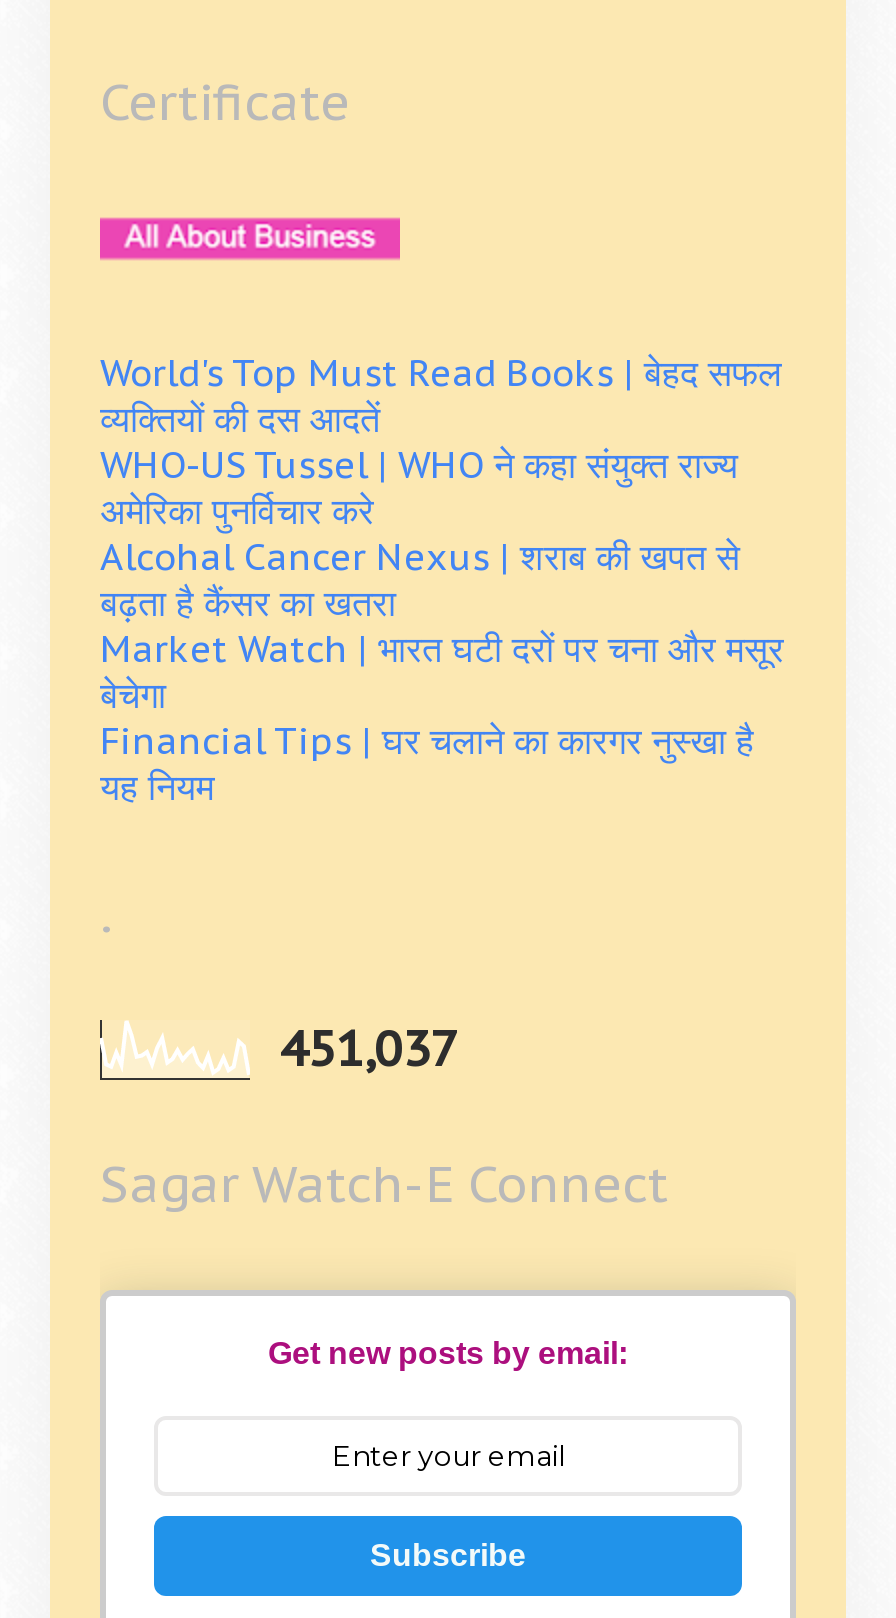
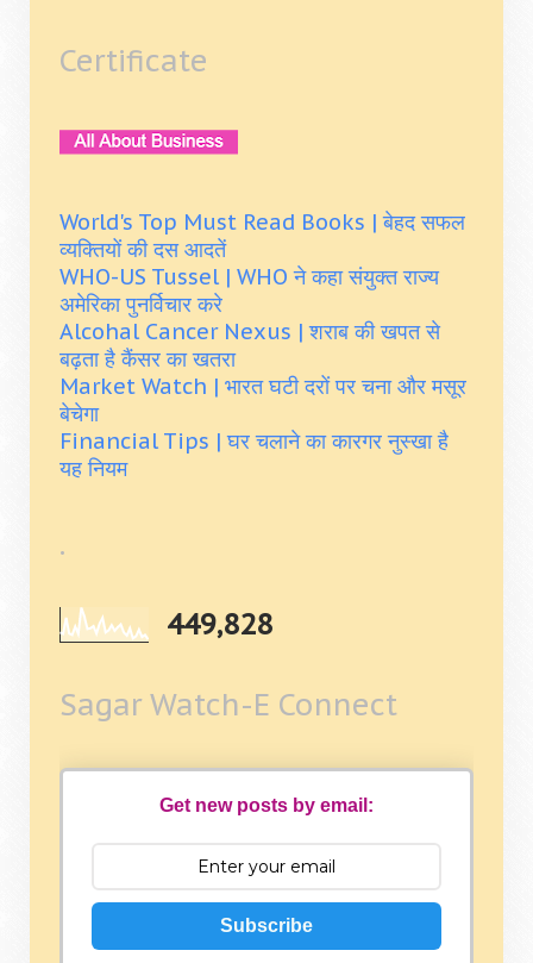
- 451,037
+ 449,828
